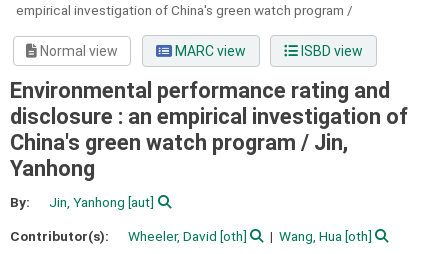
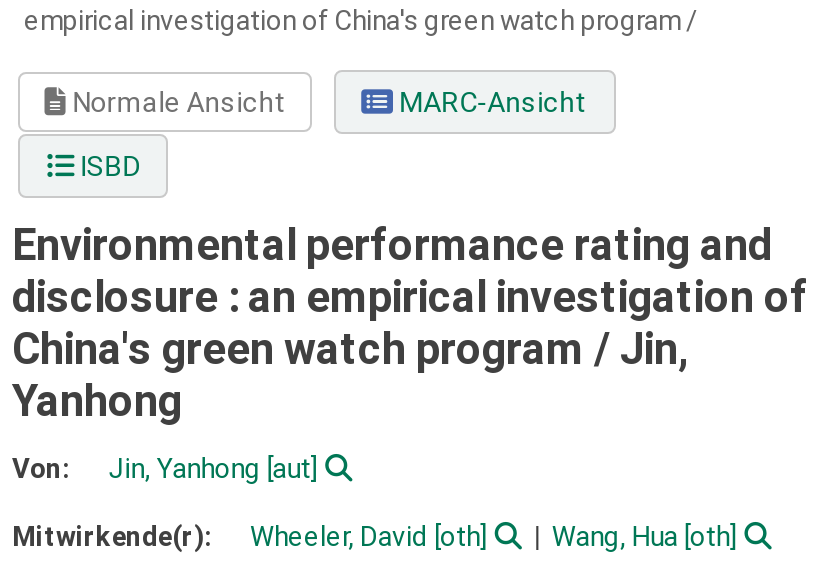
- Normal view
- MARC view
- ISBD view
+ Normale Ansicht
+ MARC-Ansicht
+ ISBD

- By:
+ Von:

- Contributor(s):
+ Mitwirkende(r):
